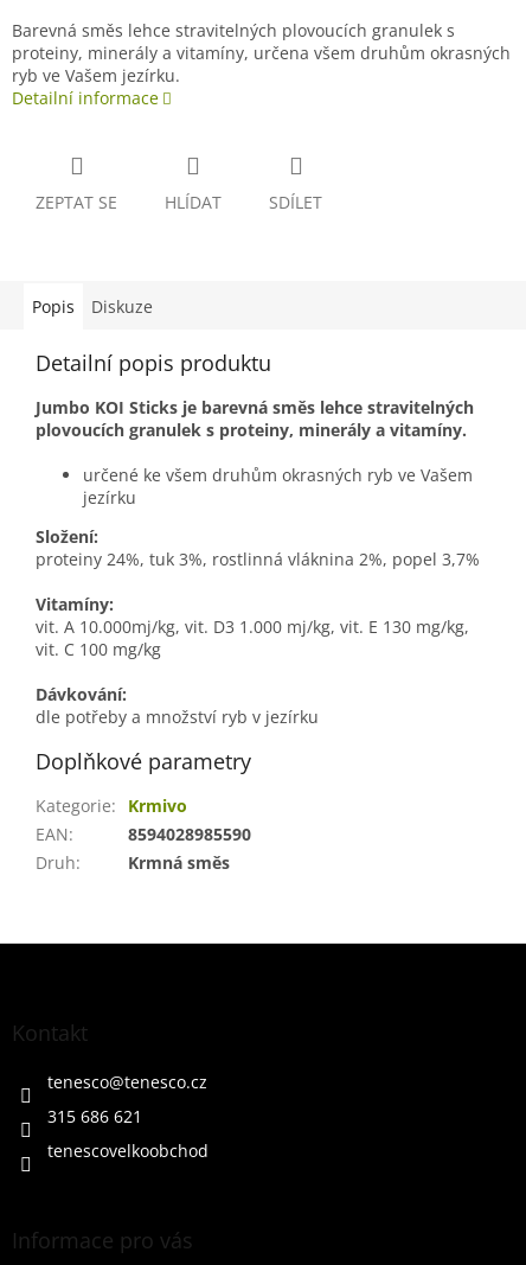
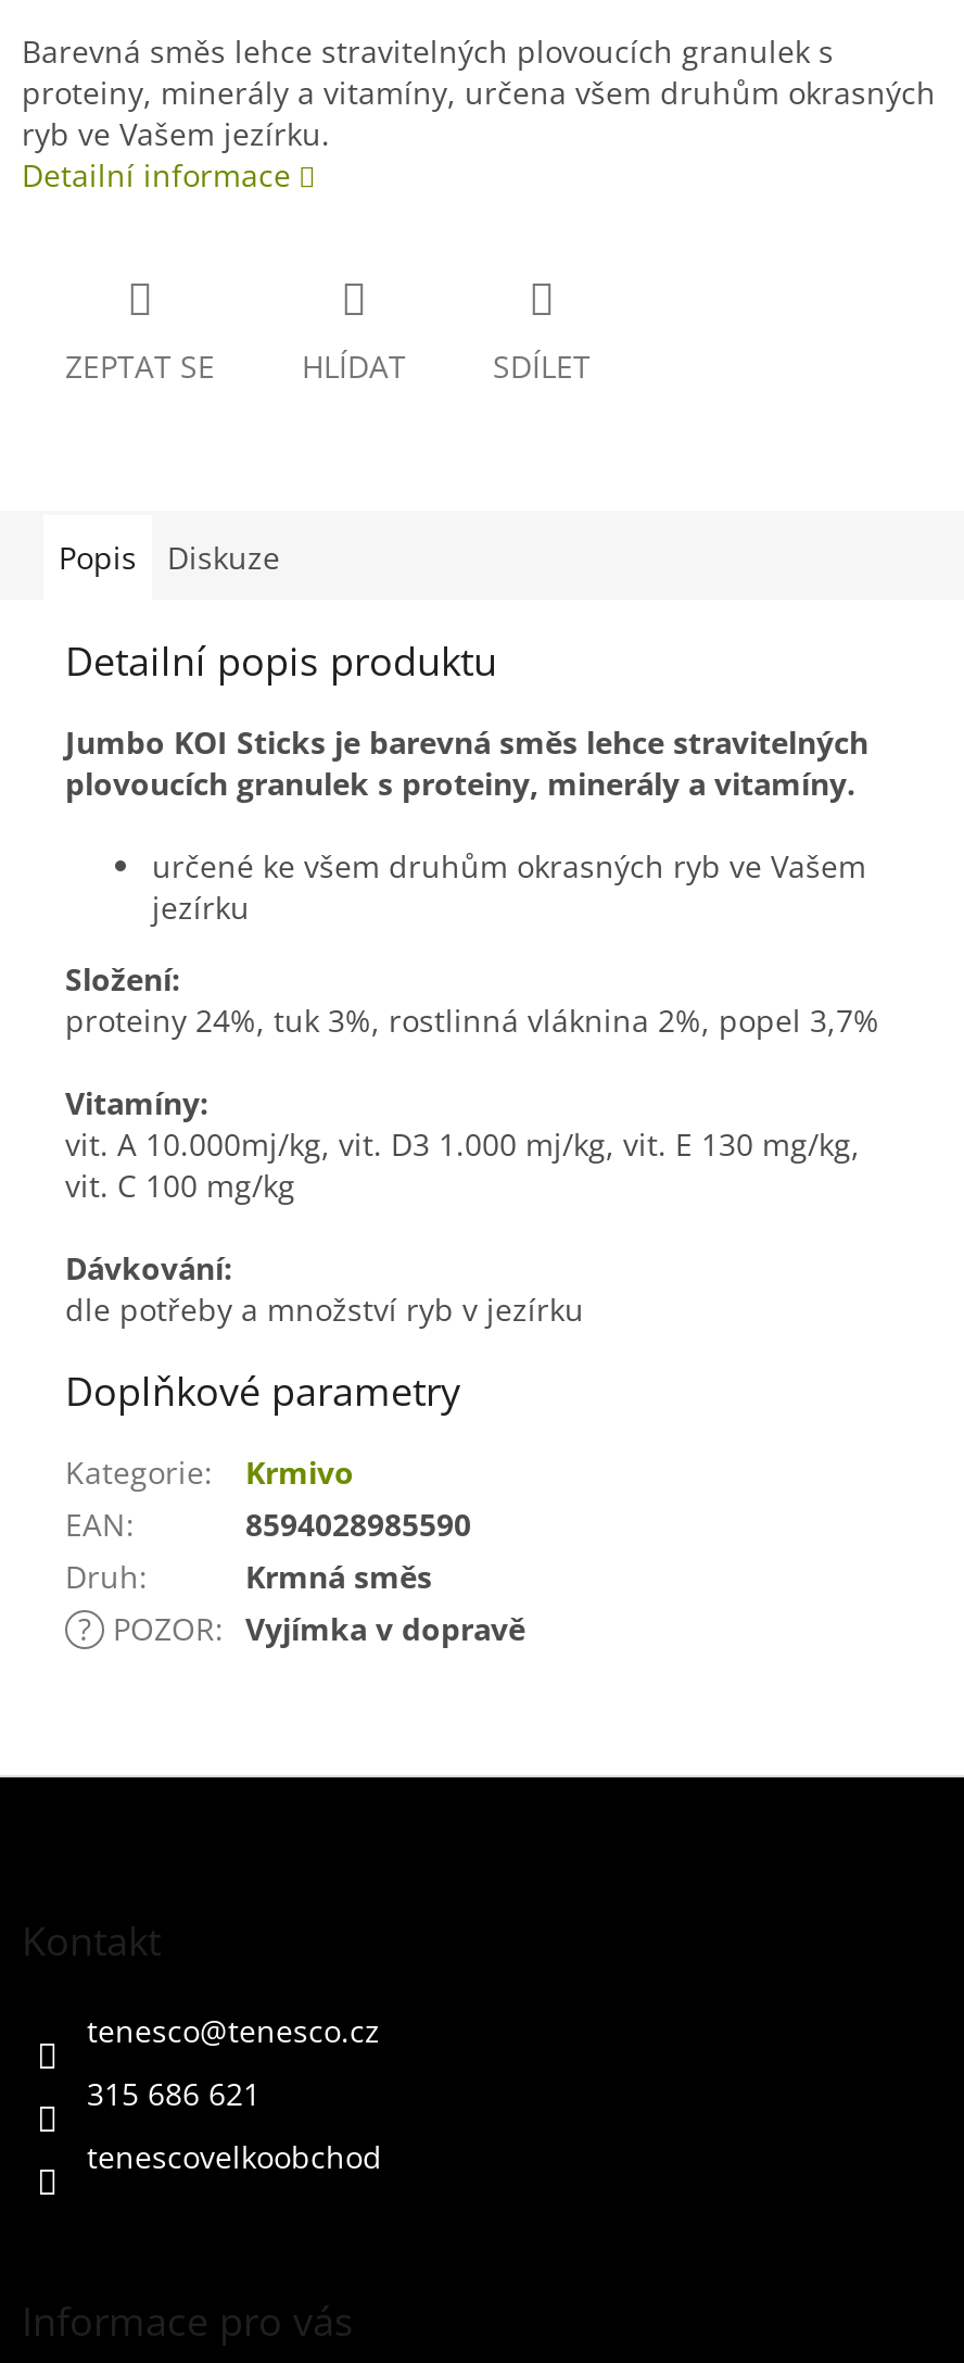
+ ? POZOR: Vyjímka v dopravě
